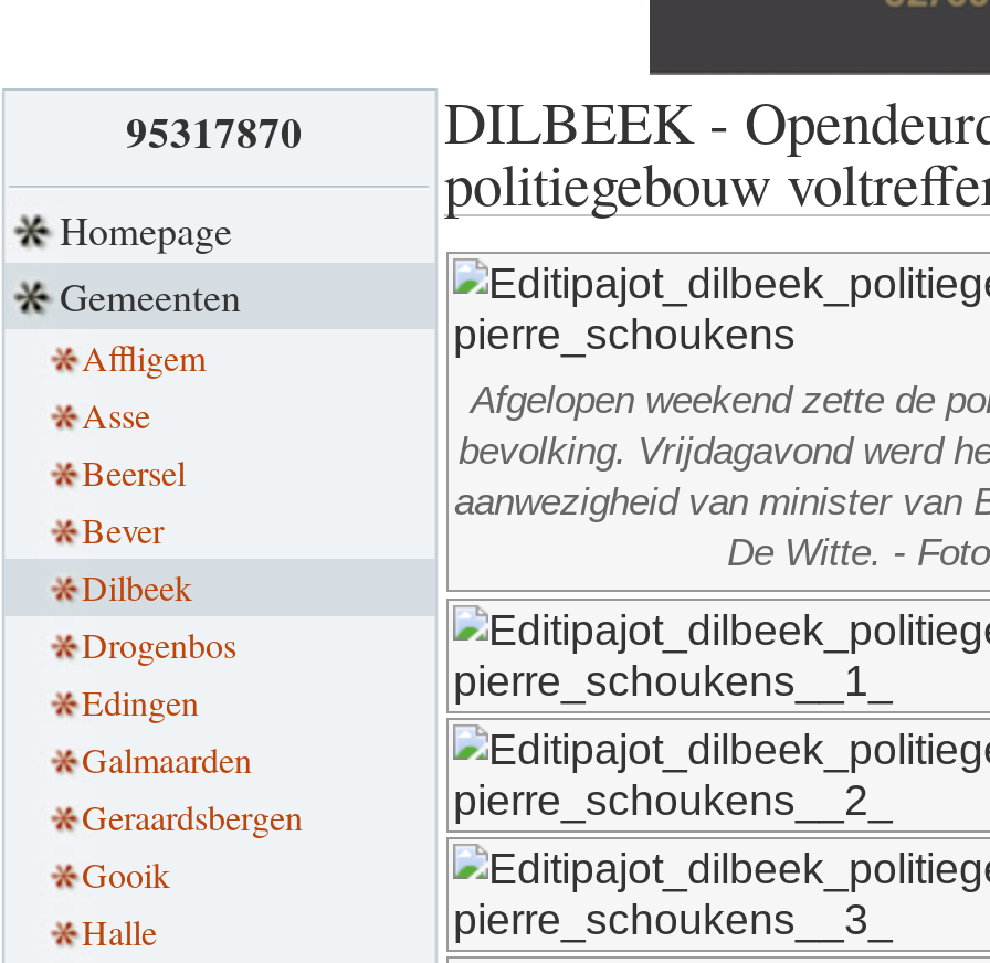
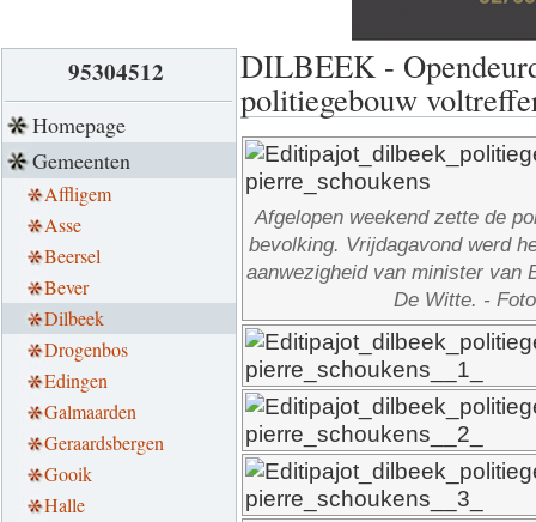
- 95317870
+ 95304512
